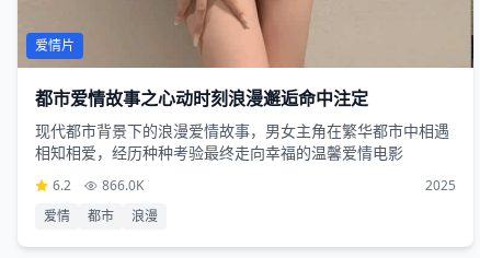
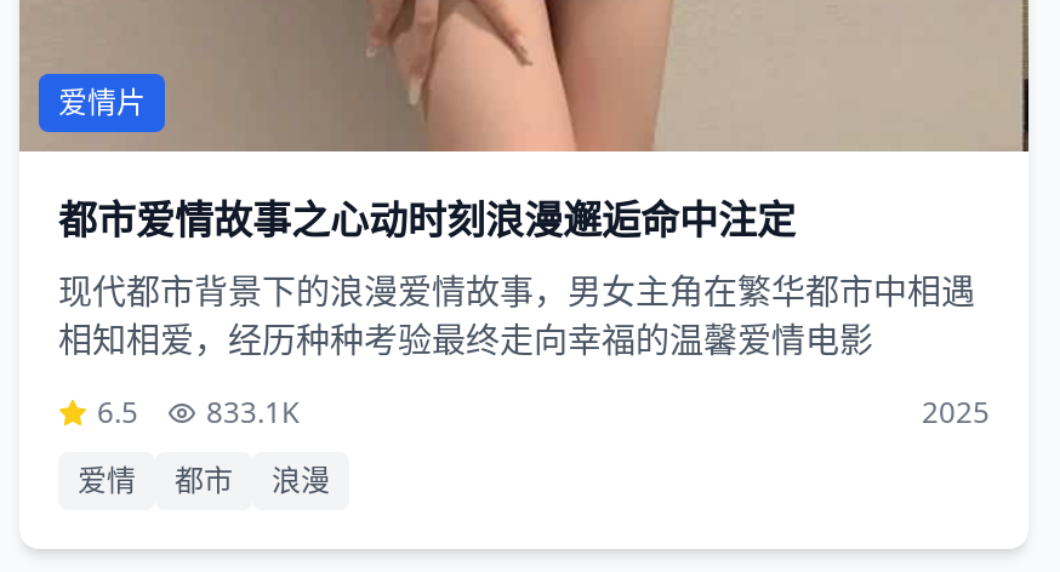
- 6.2
- 866.0K
+ 6.5
+ 833.1K
